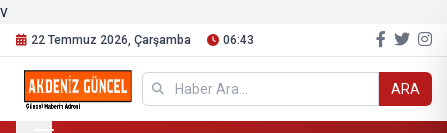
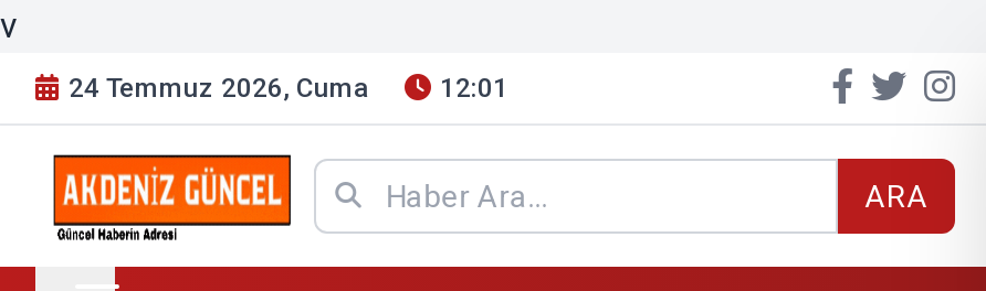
- 22 Temmuz 2026, Çarşamba
+ 24 Temmuz 2026, Cuma

- 06:43
+ 12:01
